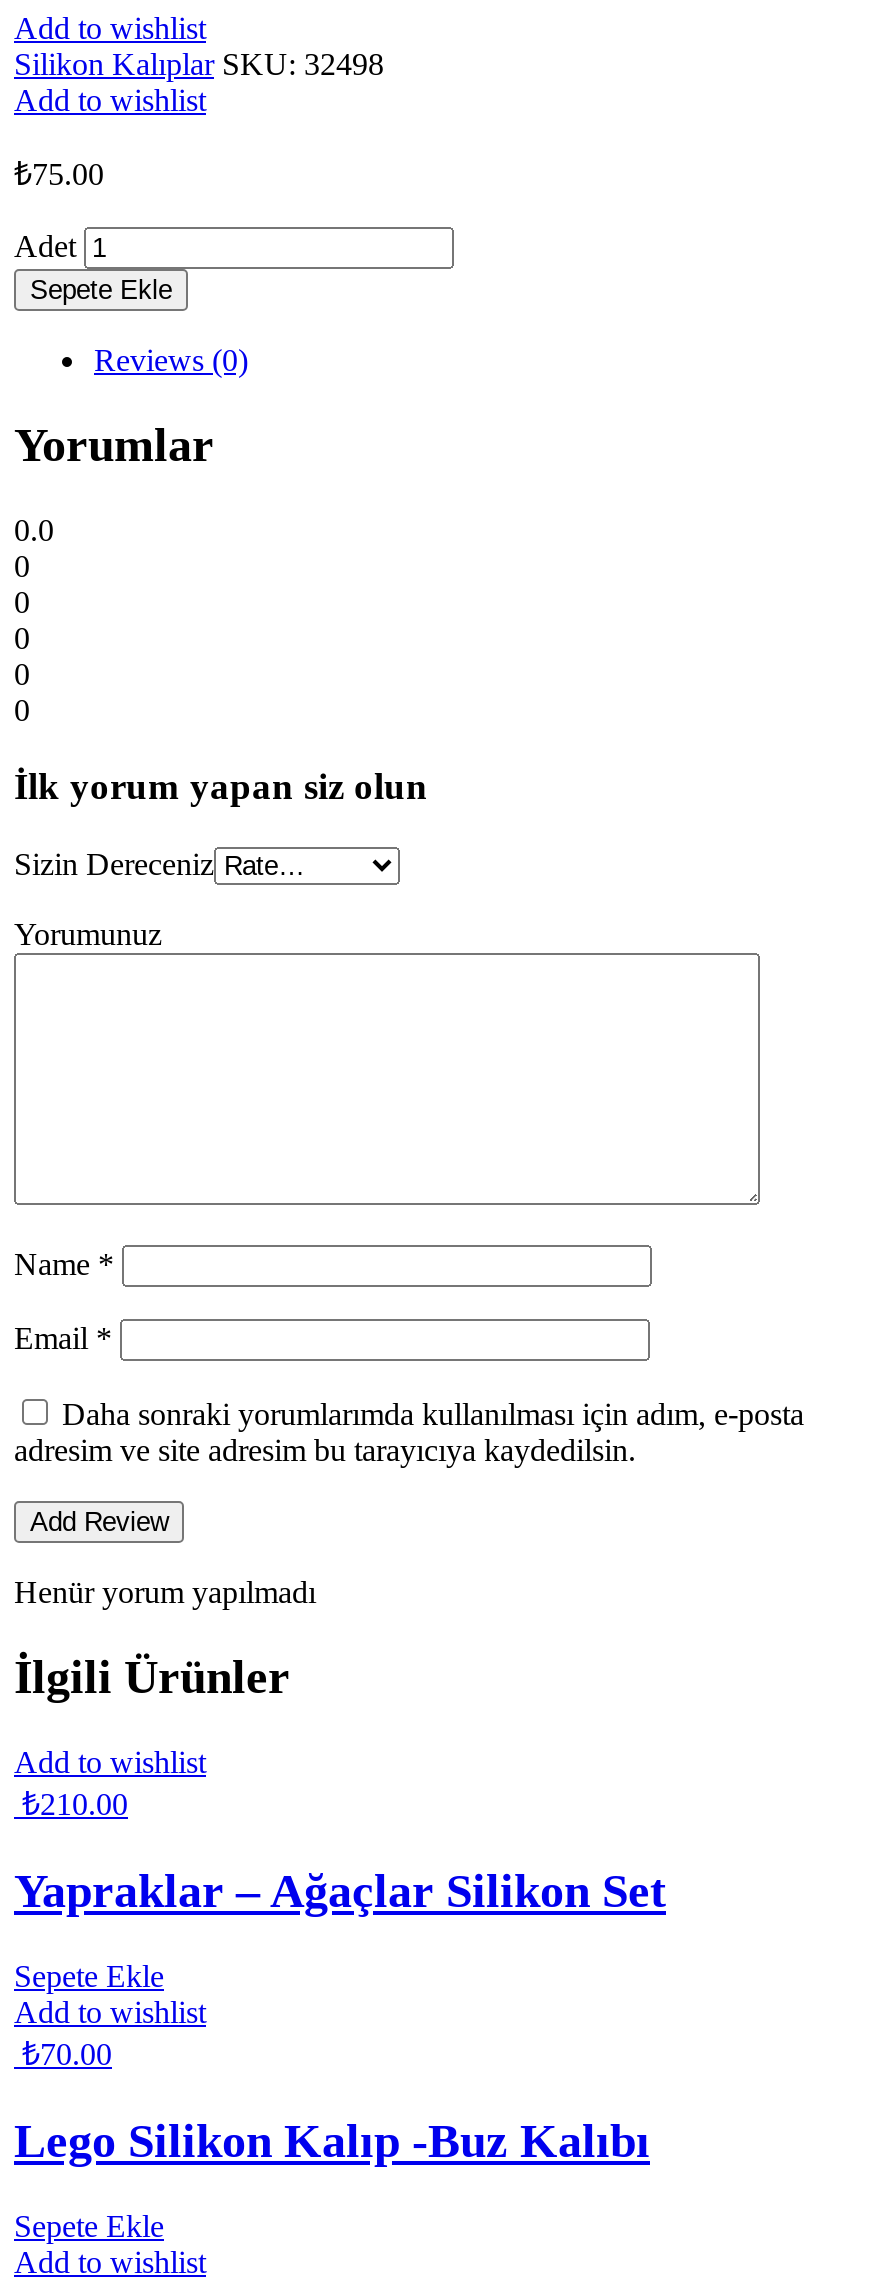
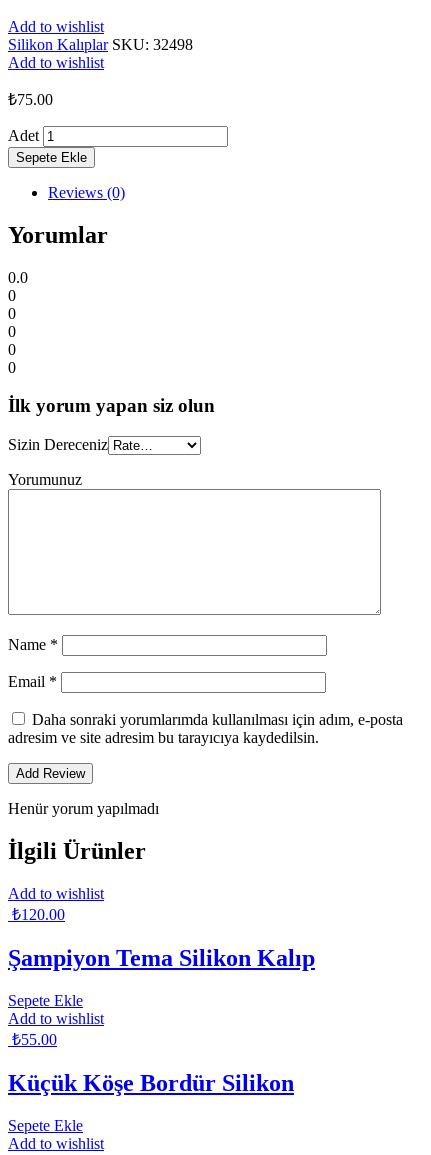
- ₺210.00
+ ₺120.00

- Yapraklar – Ağaçlar Silikon Set
+ Şampiyon Tema Silikon Kalıp

- ₺70.00
+ ₺55.00

- Lego Silikon Kalıp -Buz Kalıbı
+ Küçük Köşe Bordür Silikon
